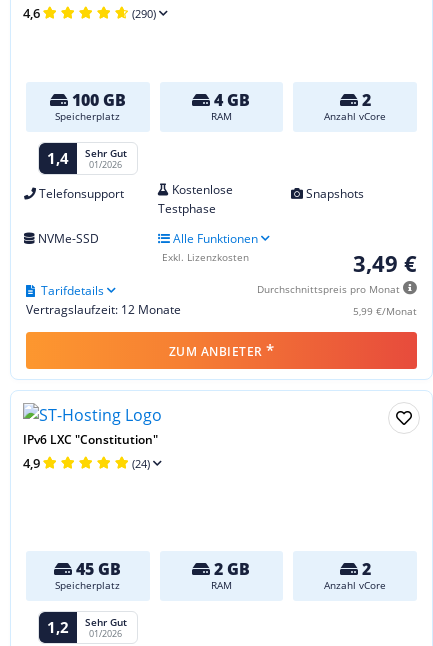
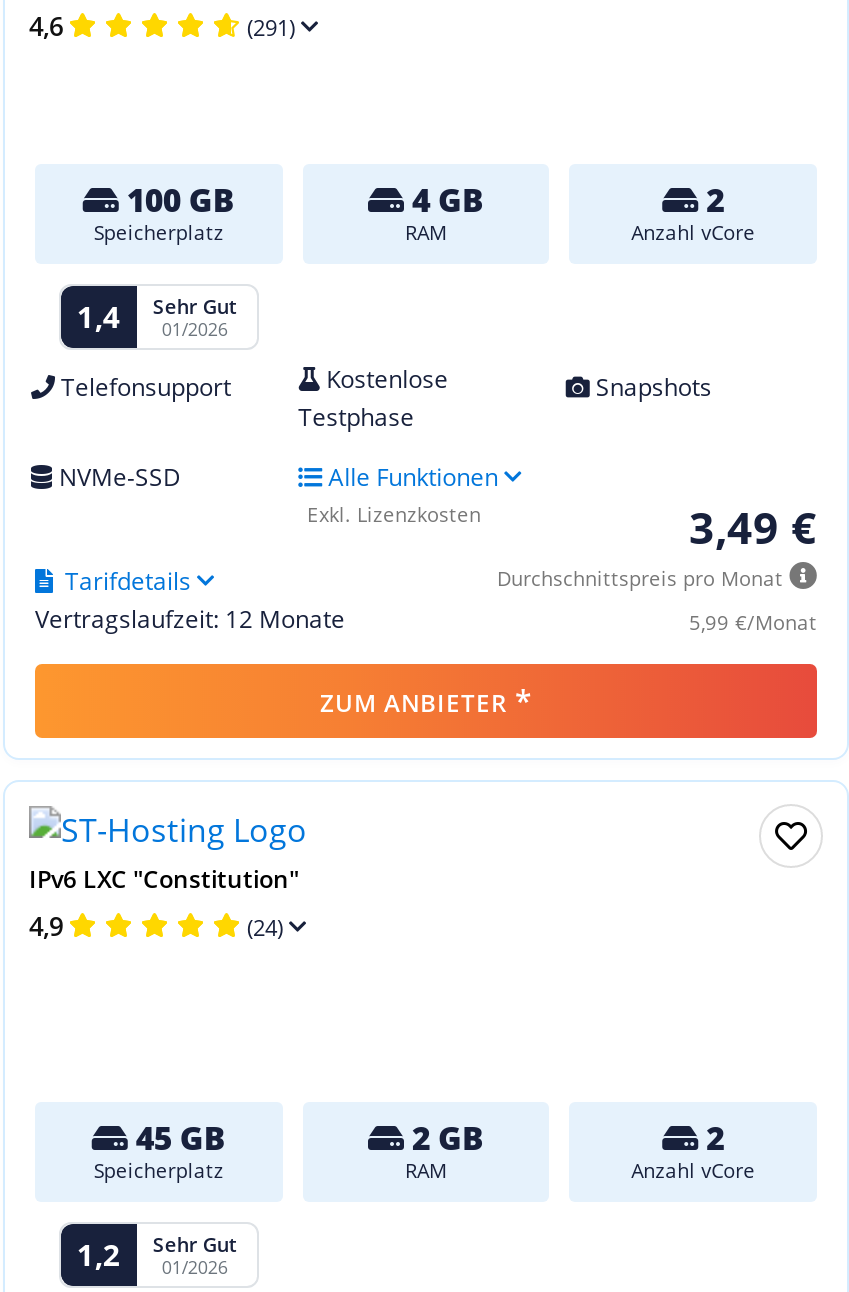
- (290)
+ (291)
